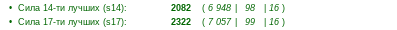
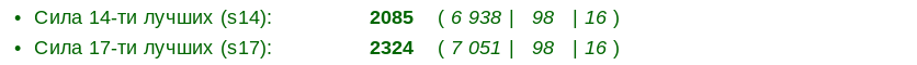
- 2082
+ 2085

- (6 948
+ (6 938

- 2322
+ 2324

- (7 057
+ (7 051

- 99
+ 98
